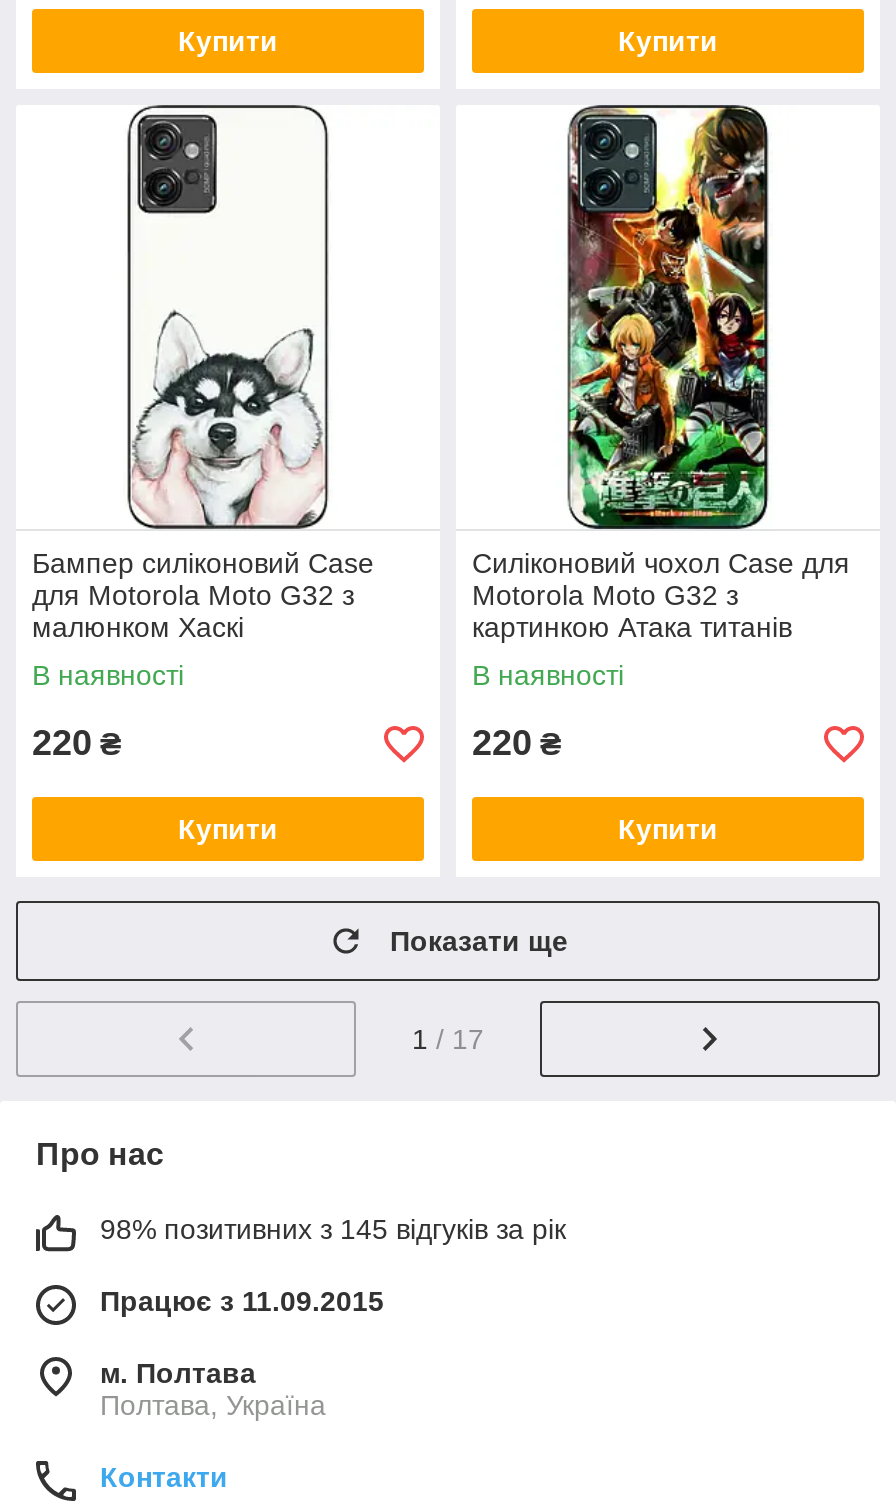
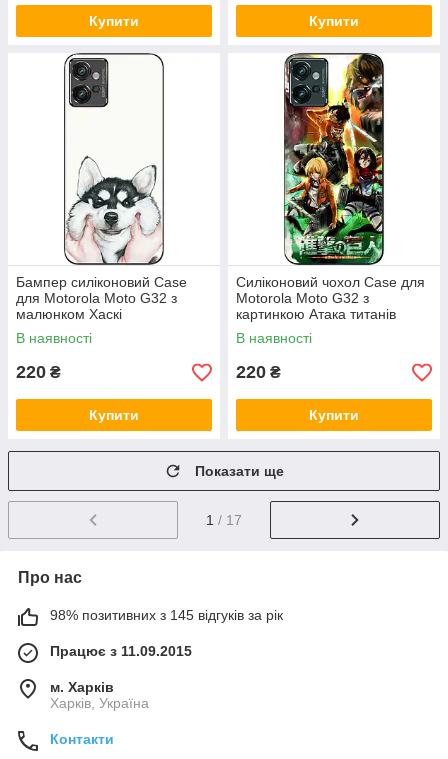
- м. Полтава
+ м. Харків

- Полтава, Україна
+ Харків, Україна
